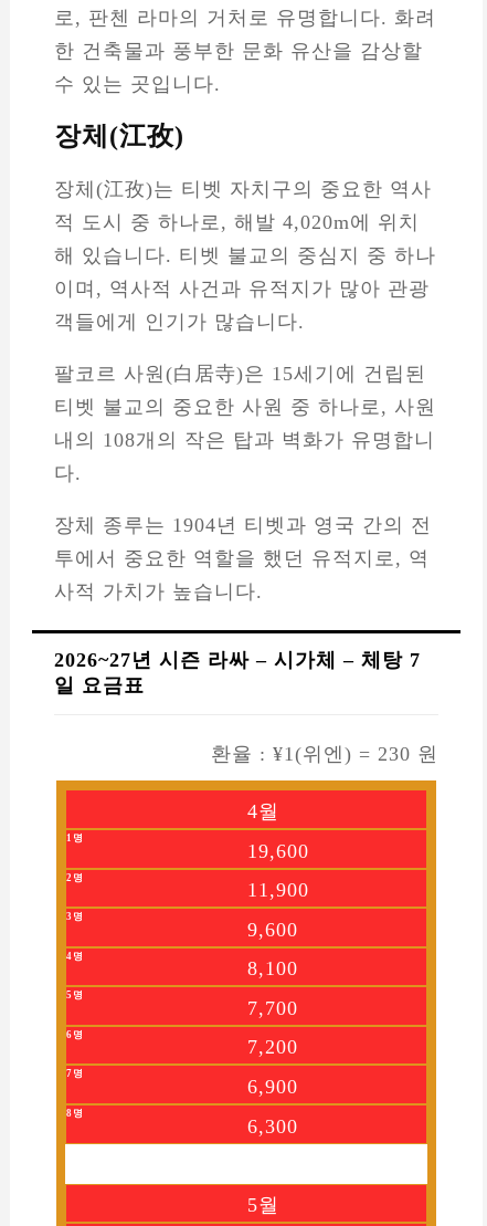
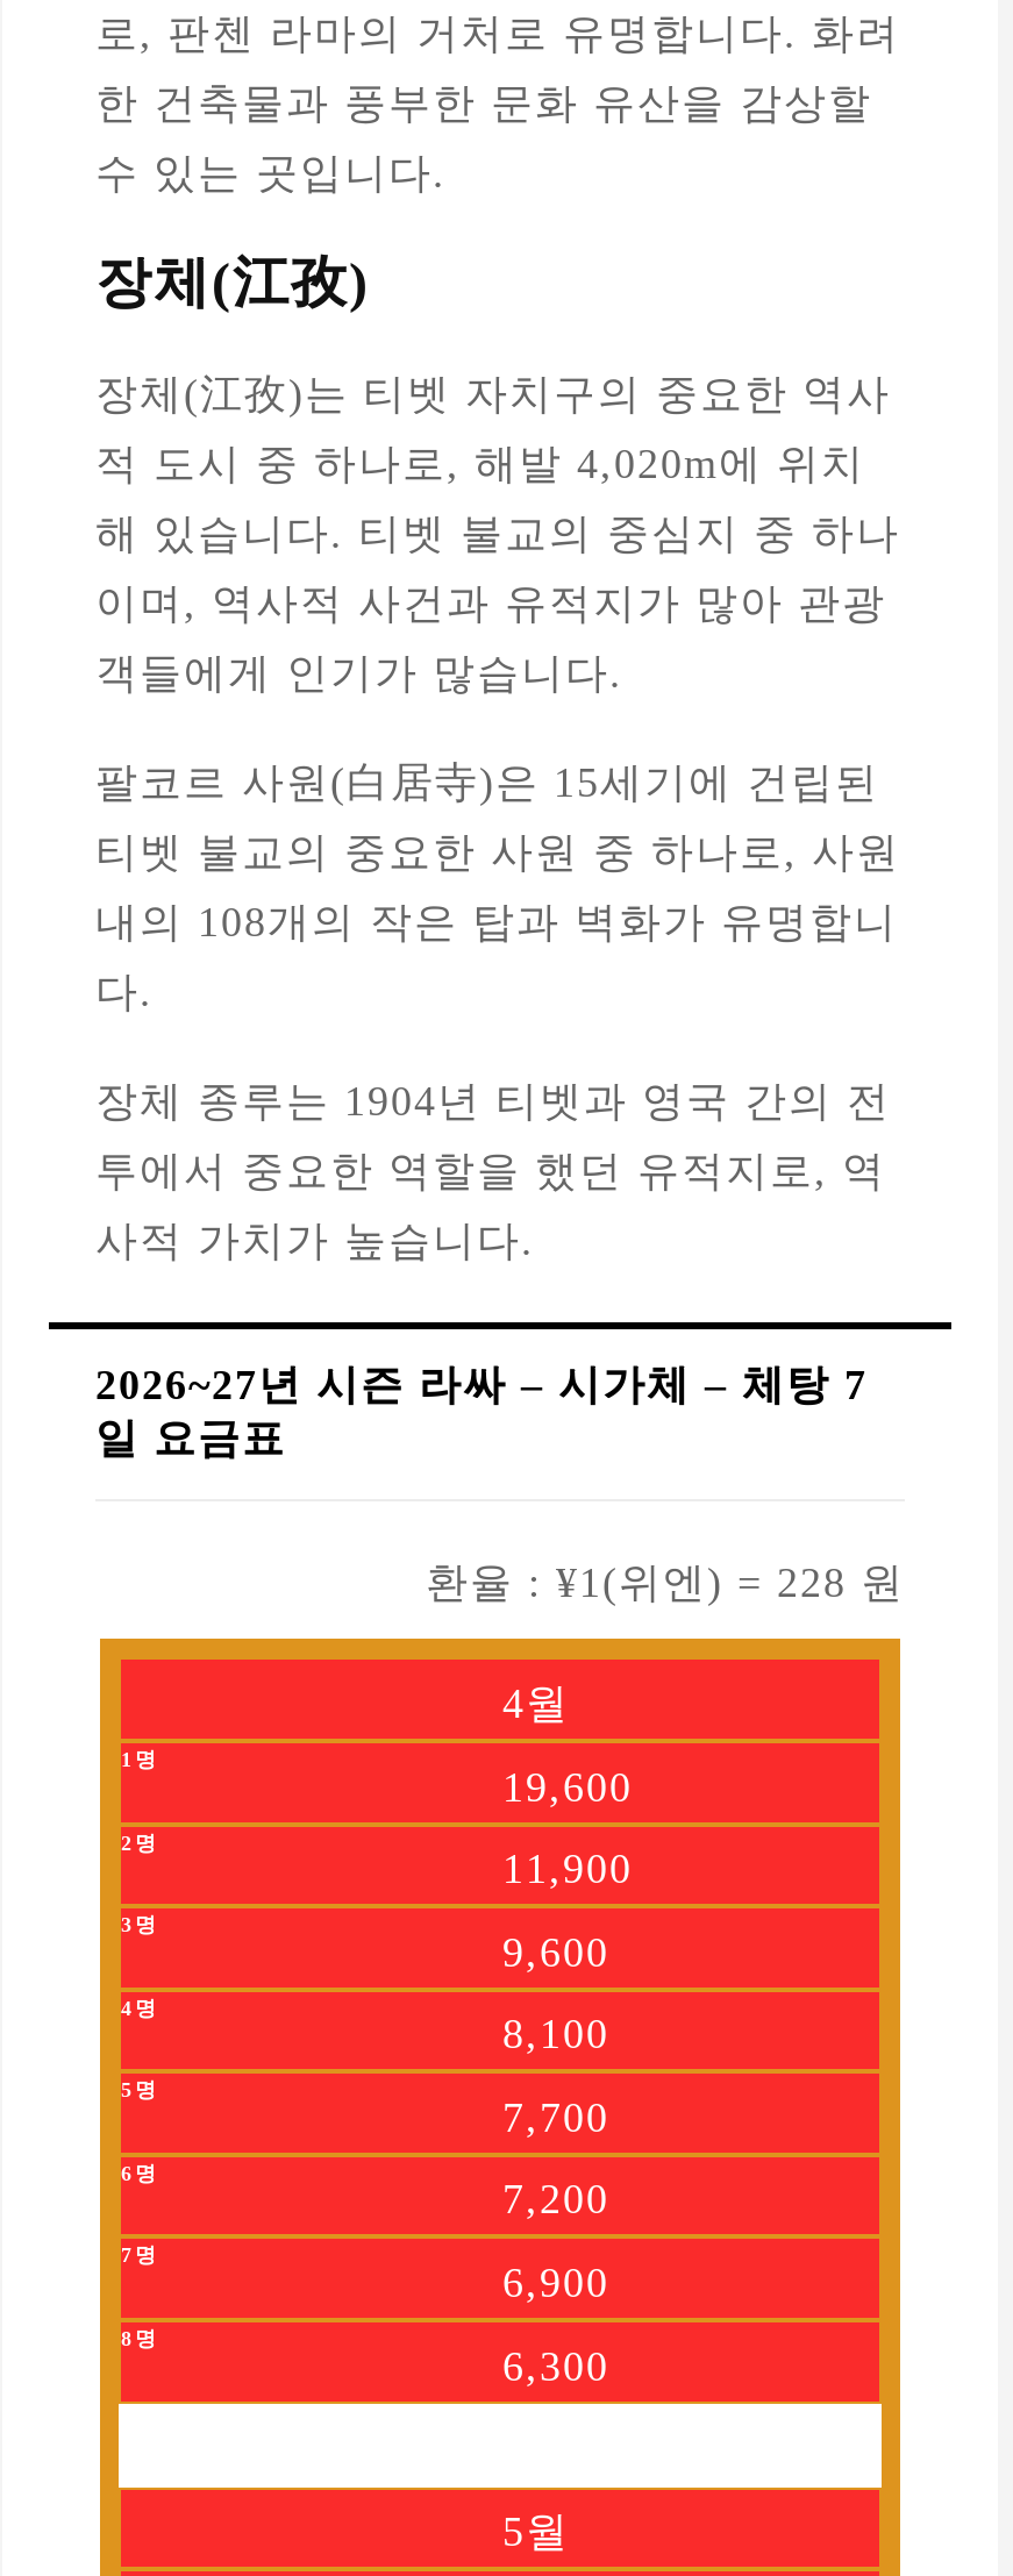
- 환율 : ¥1(위엔) = 230 원
+ 환율 : ¥1(위엔) = 228 원
